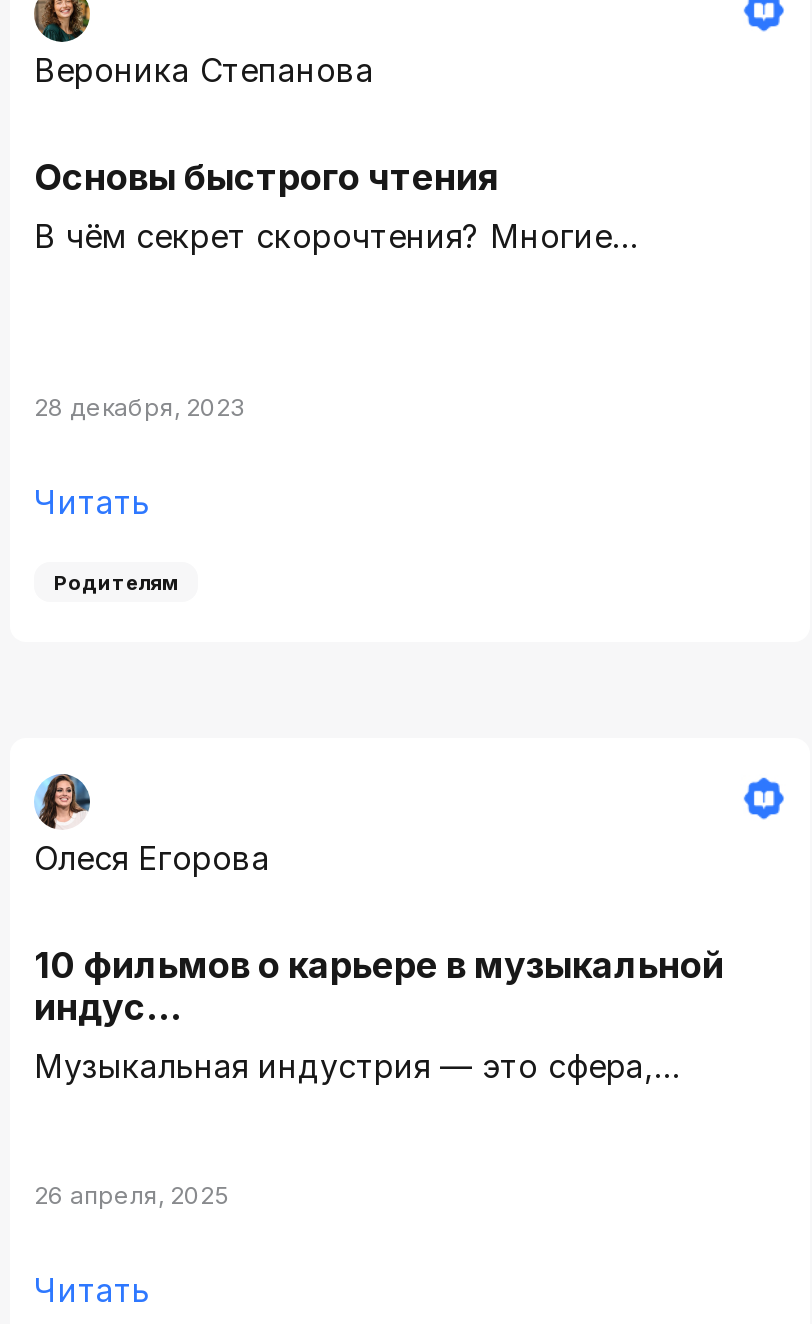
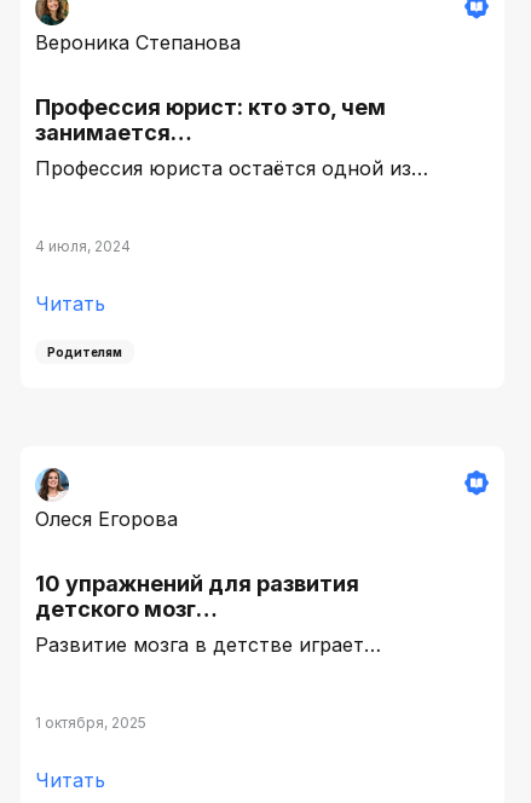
- Основы быстрого чтения
- В чём секрет скорочтения? Многие…
+ Профессия юрист: кто это, чем
+ занимается…
+ Профессия юриста остаётся одной из…

- 28 декабря, 2023
+ 4 июля, 2024

- 10 фильмов о карьере в музыкальной
- индус…
- Музыкальная индустрия — это сфера,…
+ 10 упражнений для развития
+ детского мозг…
+ Развитие мозга в детстве играет…

- 26 апреля, 2025
+ 1 октября, 2025
